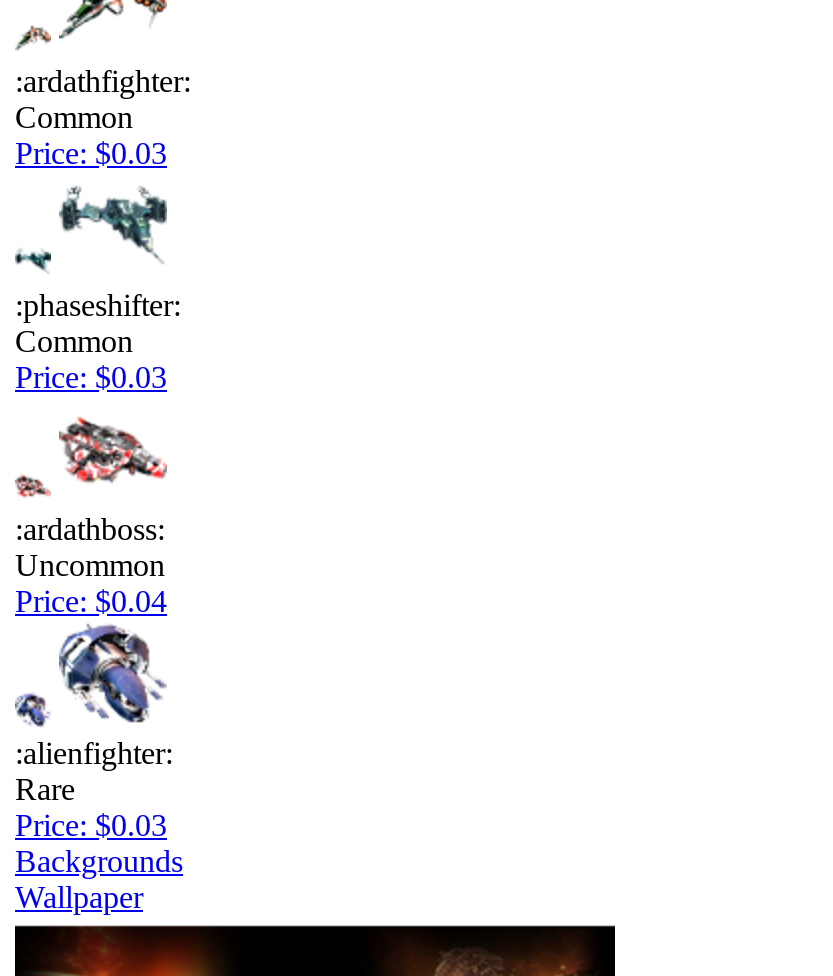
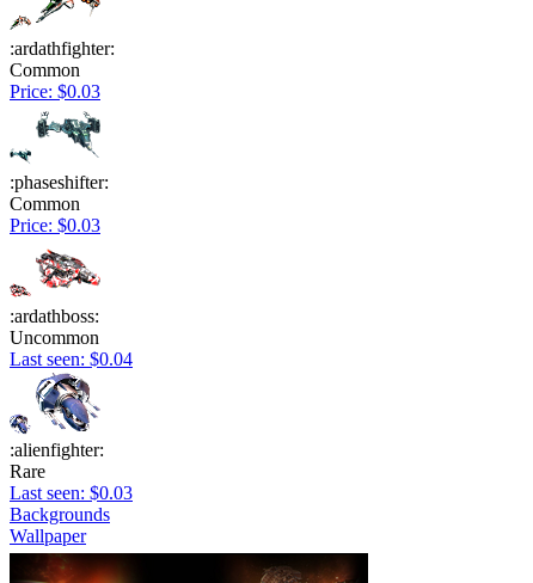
- Price: $0.04
+ Last seen: $0.04

- Price: $0.03
+ Last seen: $0.03
